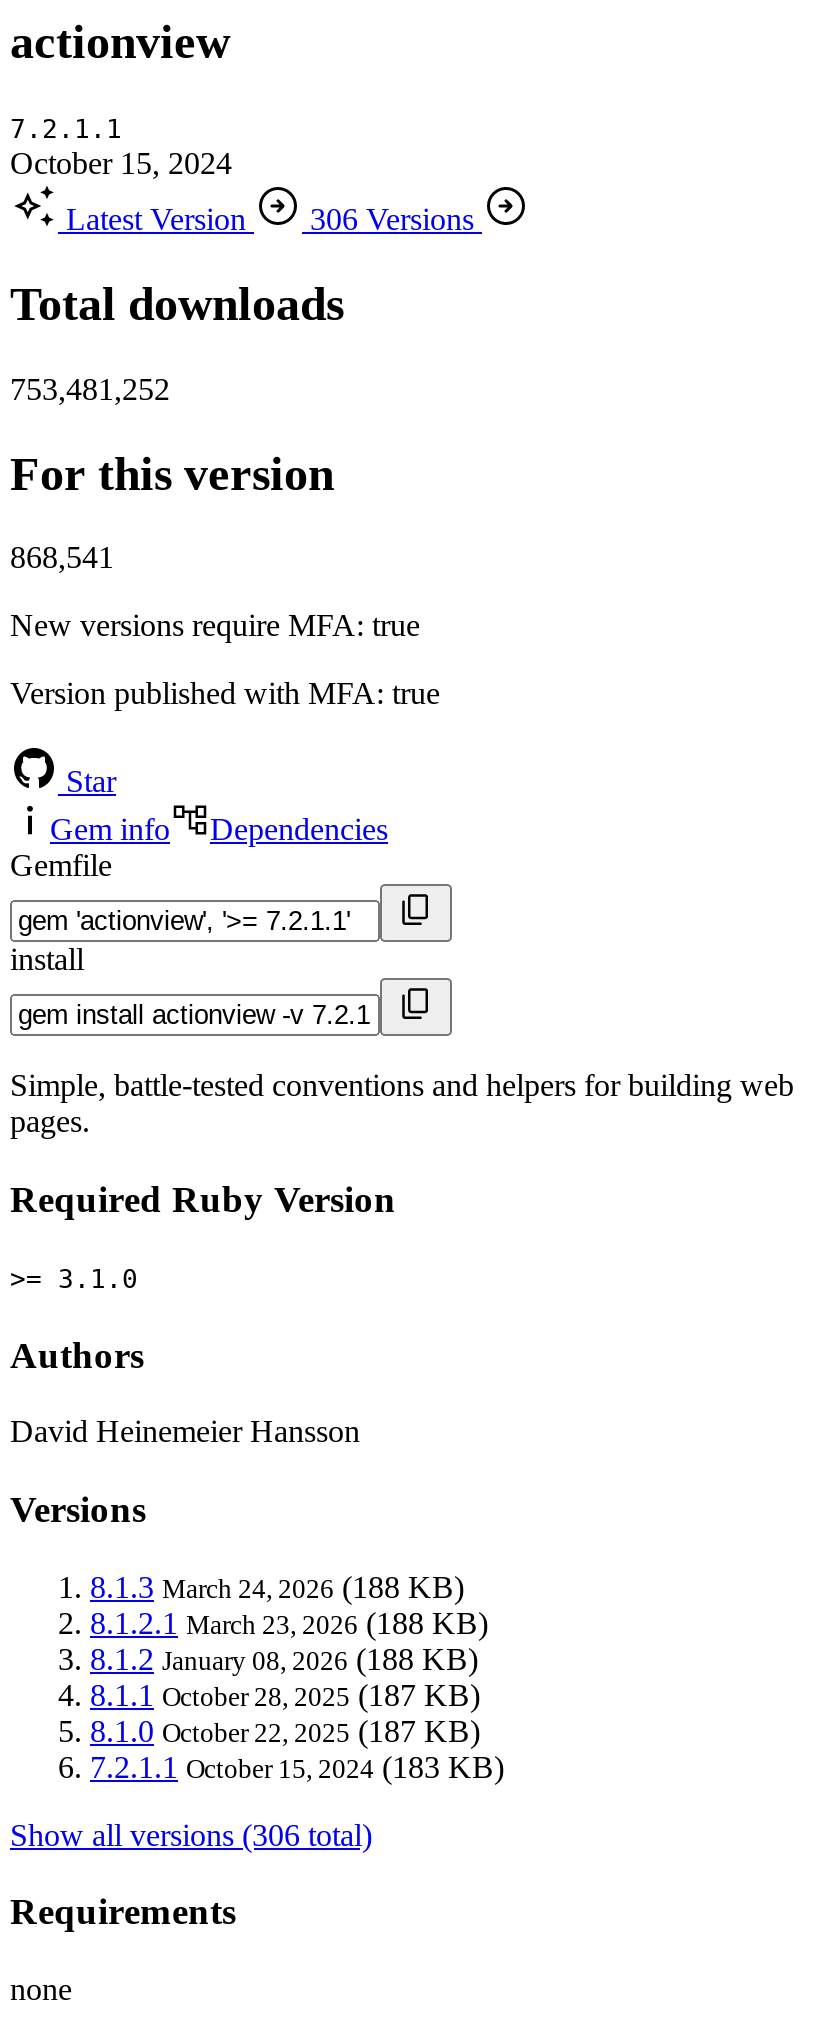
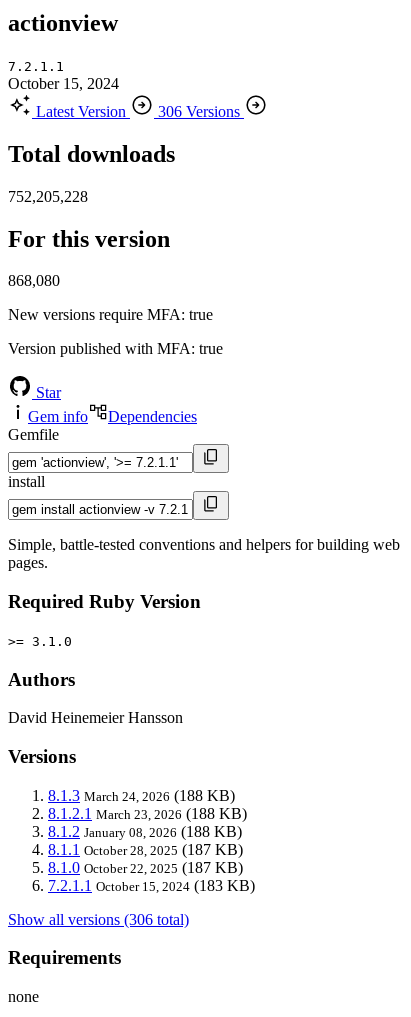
- 753,481,252
+ 752,205,228

- 868,541
+ 868,080
